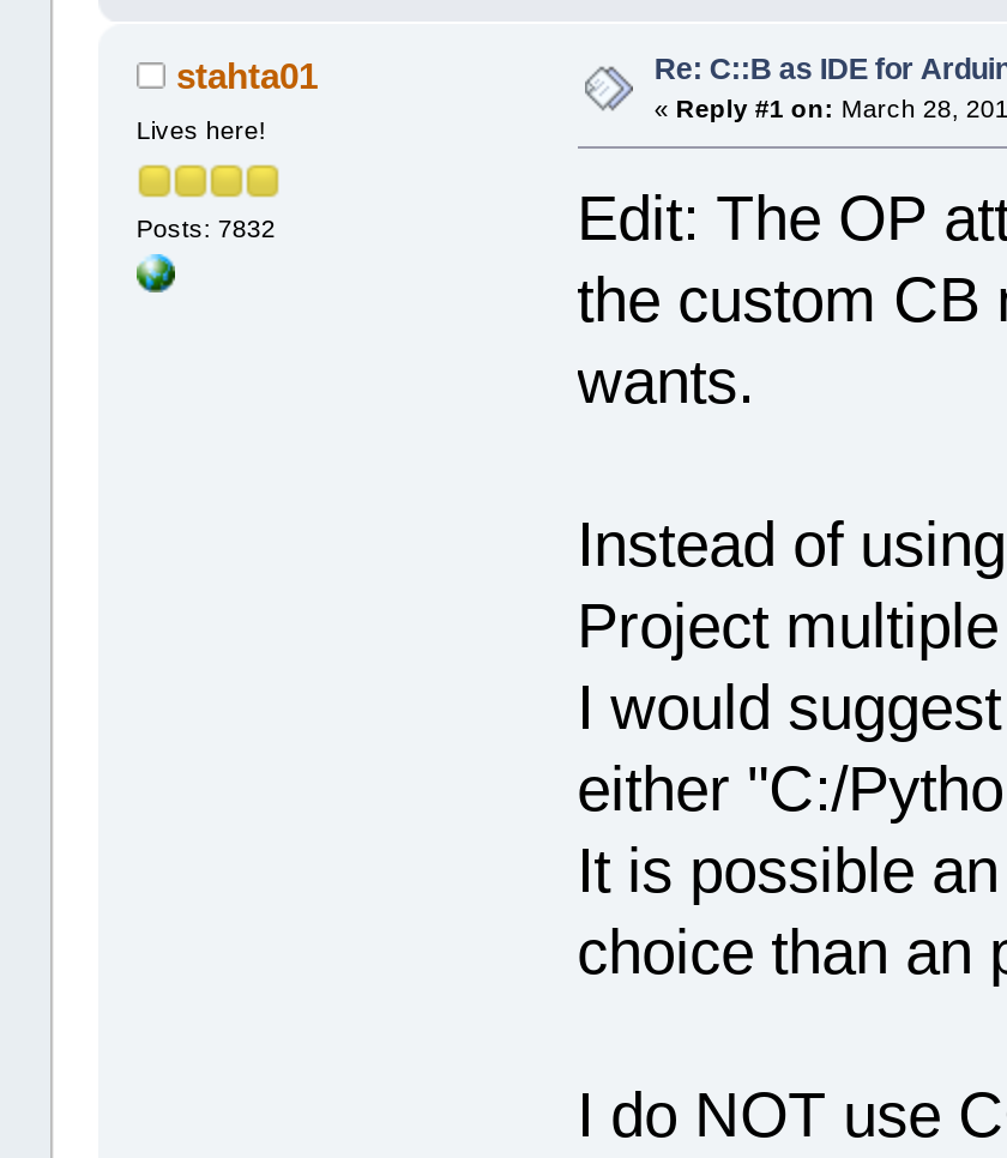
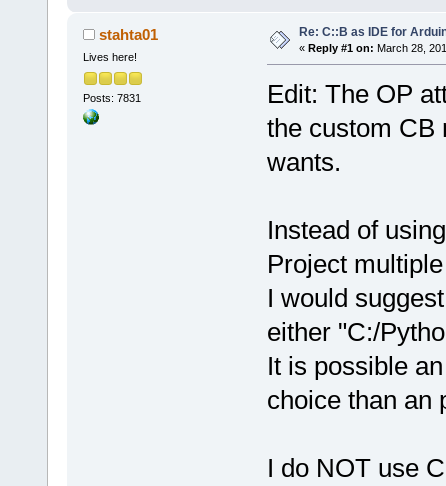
- Posts: 7832
+ Posts: 7831
